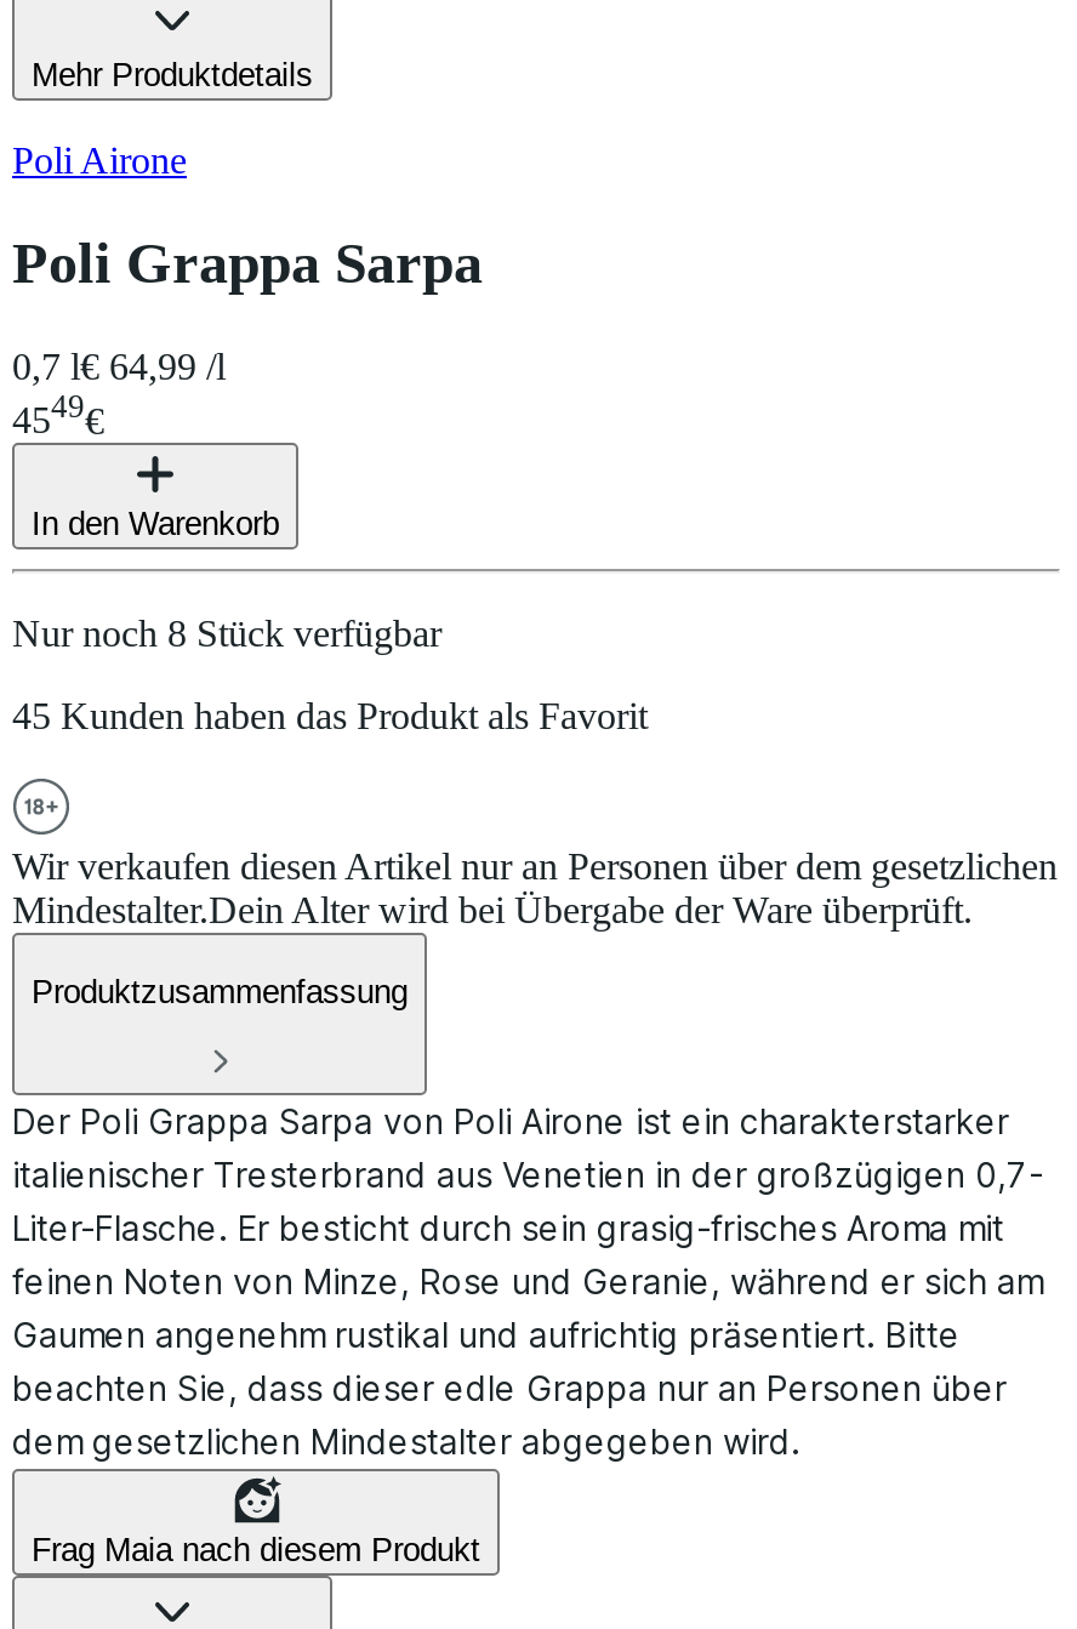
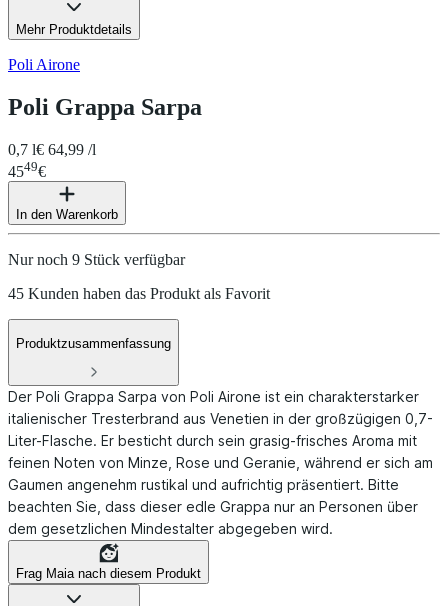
- Nur noch 8 Stück verfügbar
+ Nur noch 9 Stück verfügbar

- Wir verkaufen diesen Artikel nur an Personen über dem gesetzlichen
- Mindestalter.Dein Alter wird bei Übergabe der Ware überprüft.
